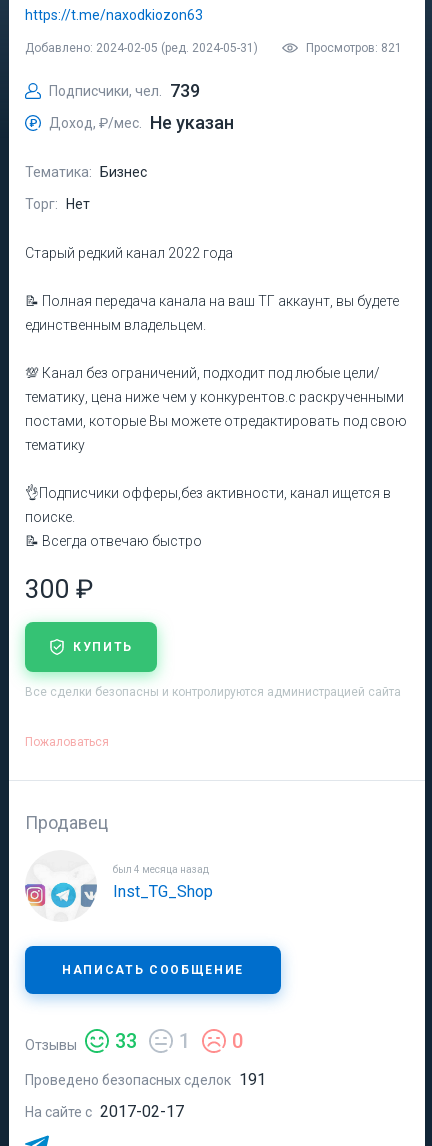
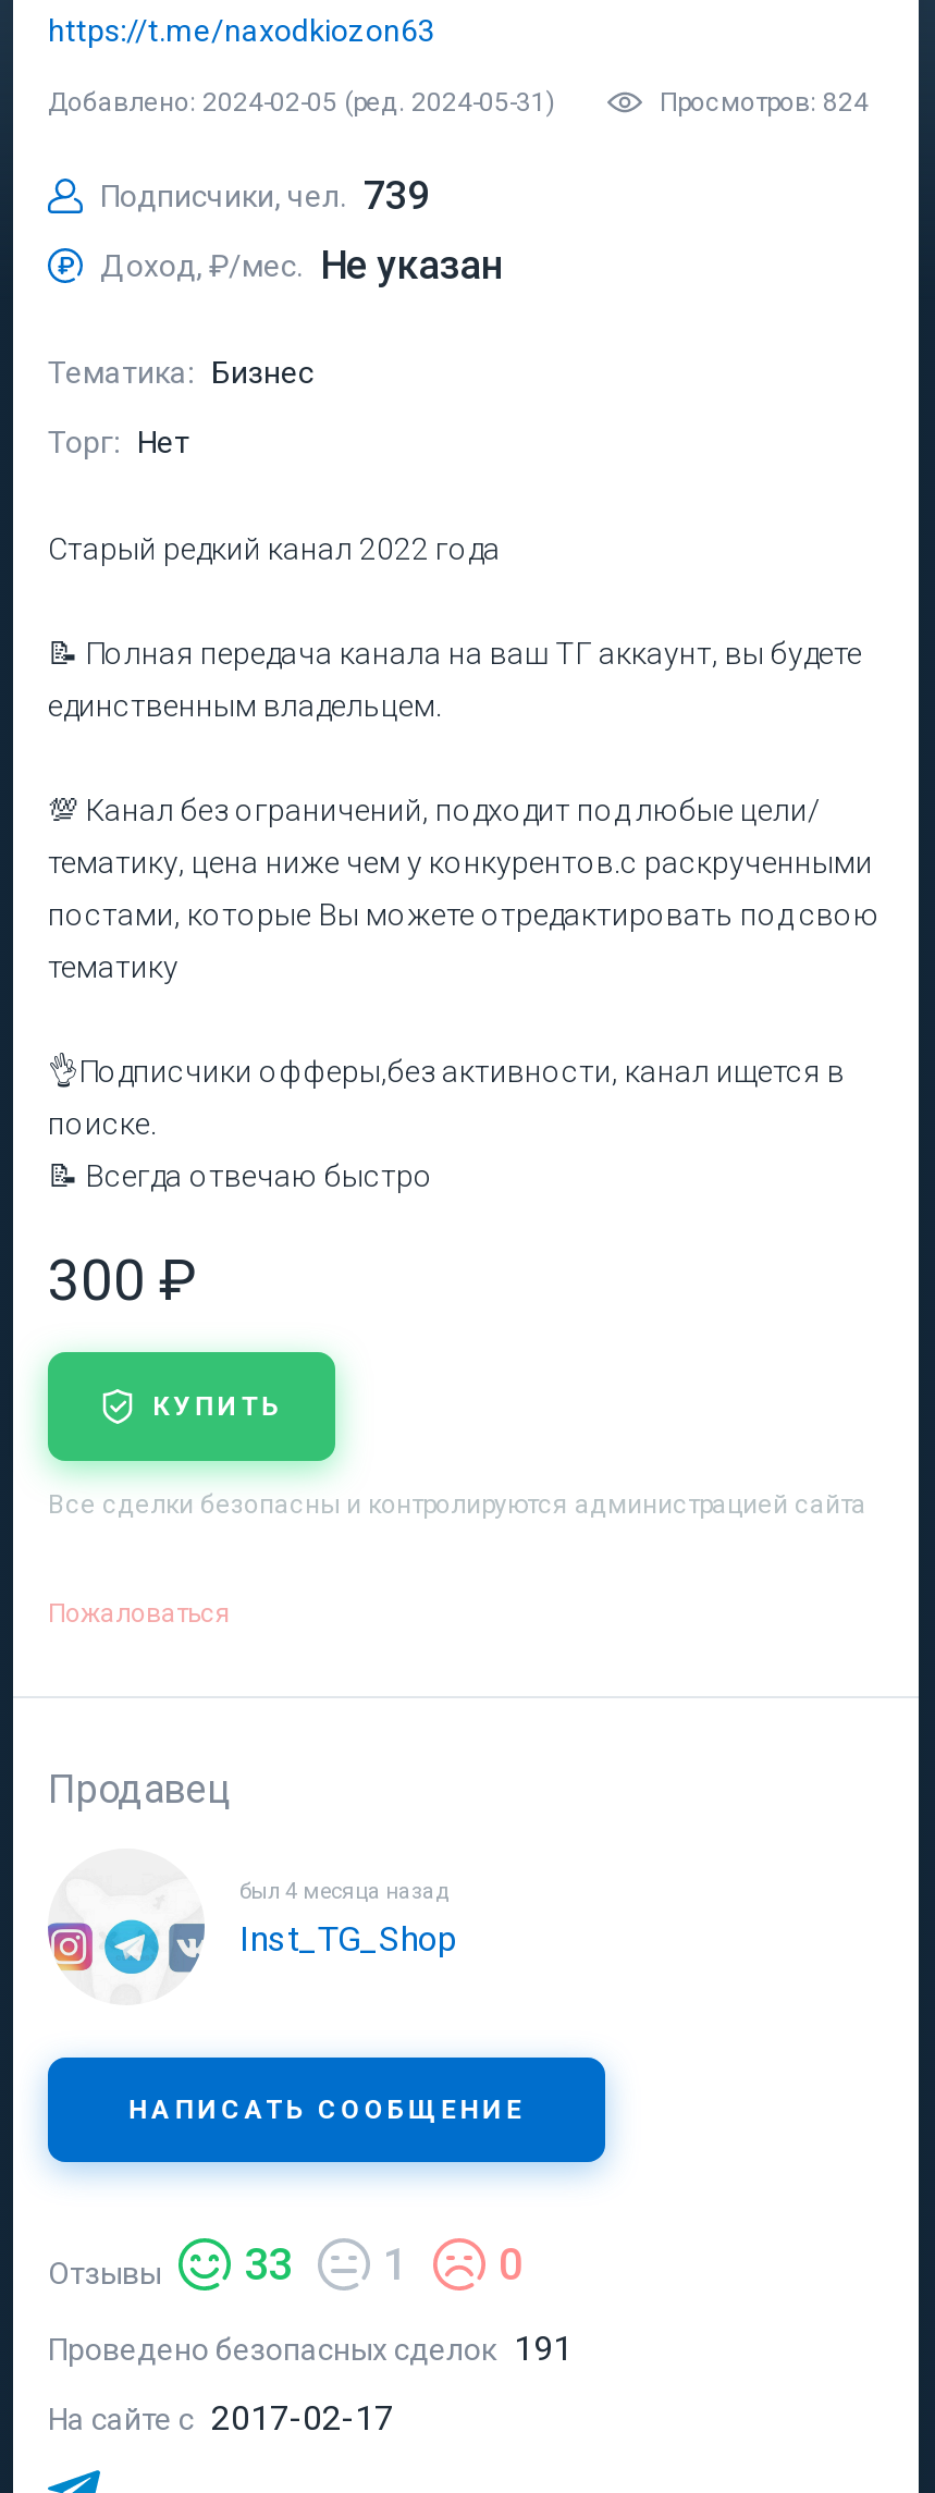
- Просмотров: 821
+ Просмотров: 824
